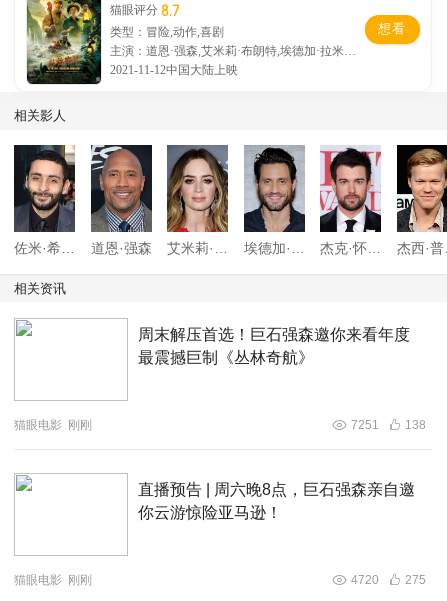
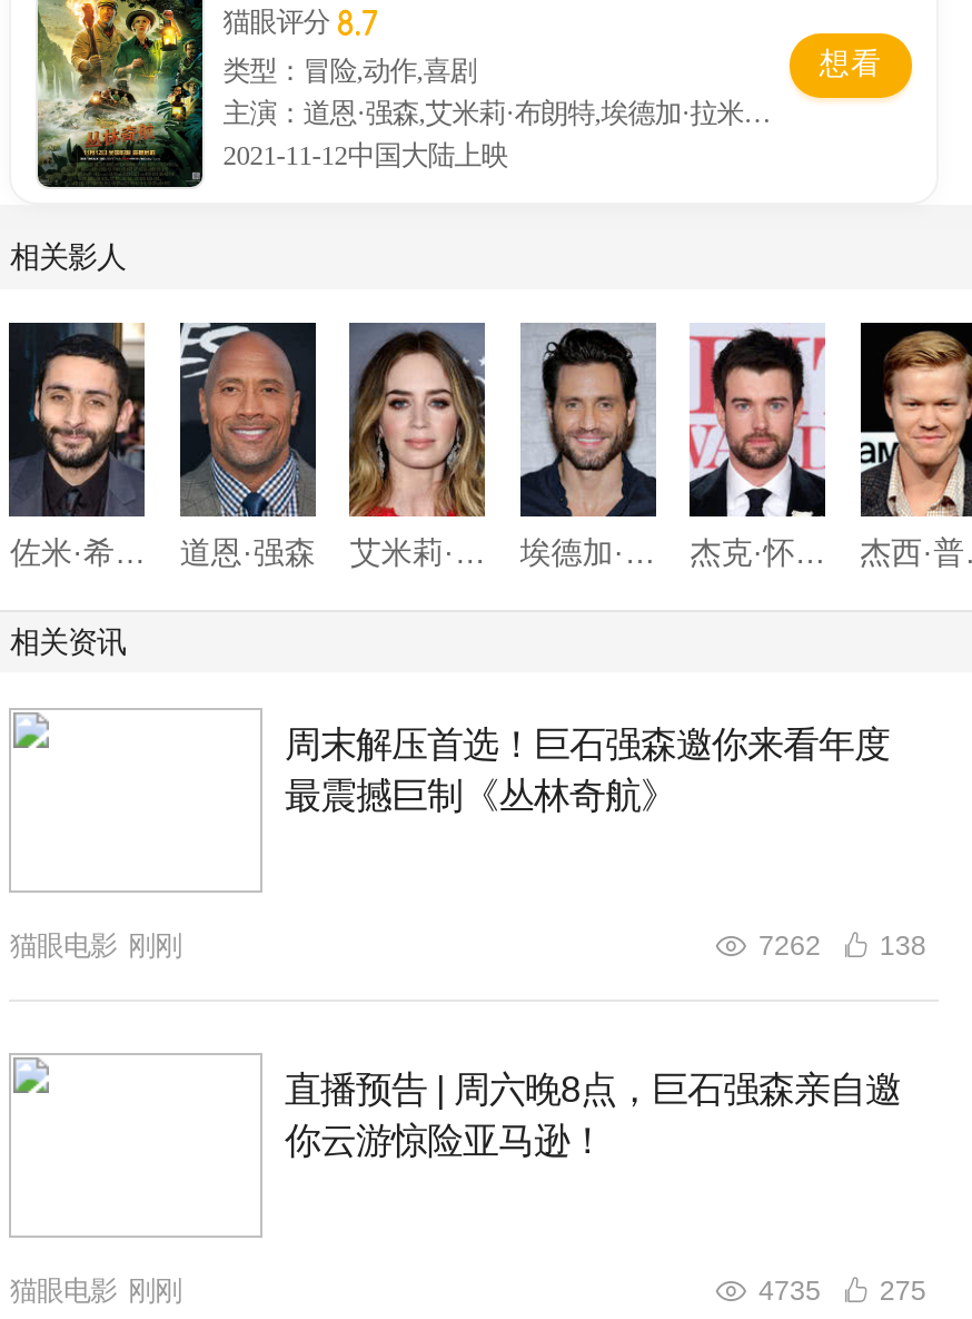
- 7251 138
+ 7262 138

- 4720 275
+ 4735 275
